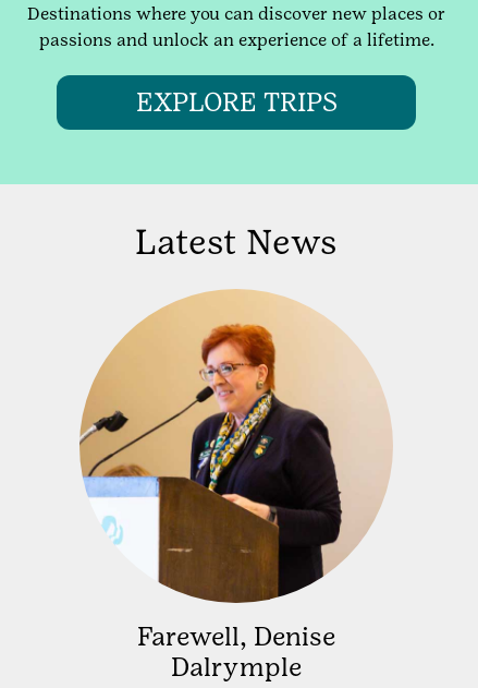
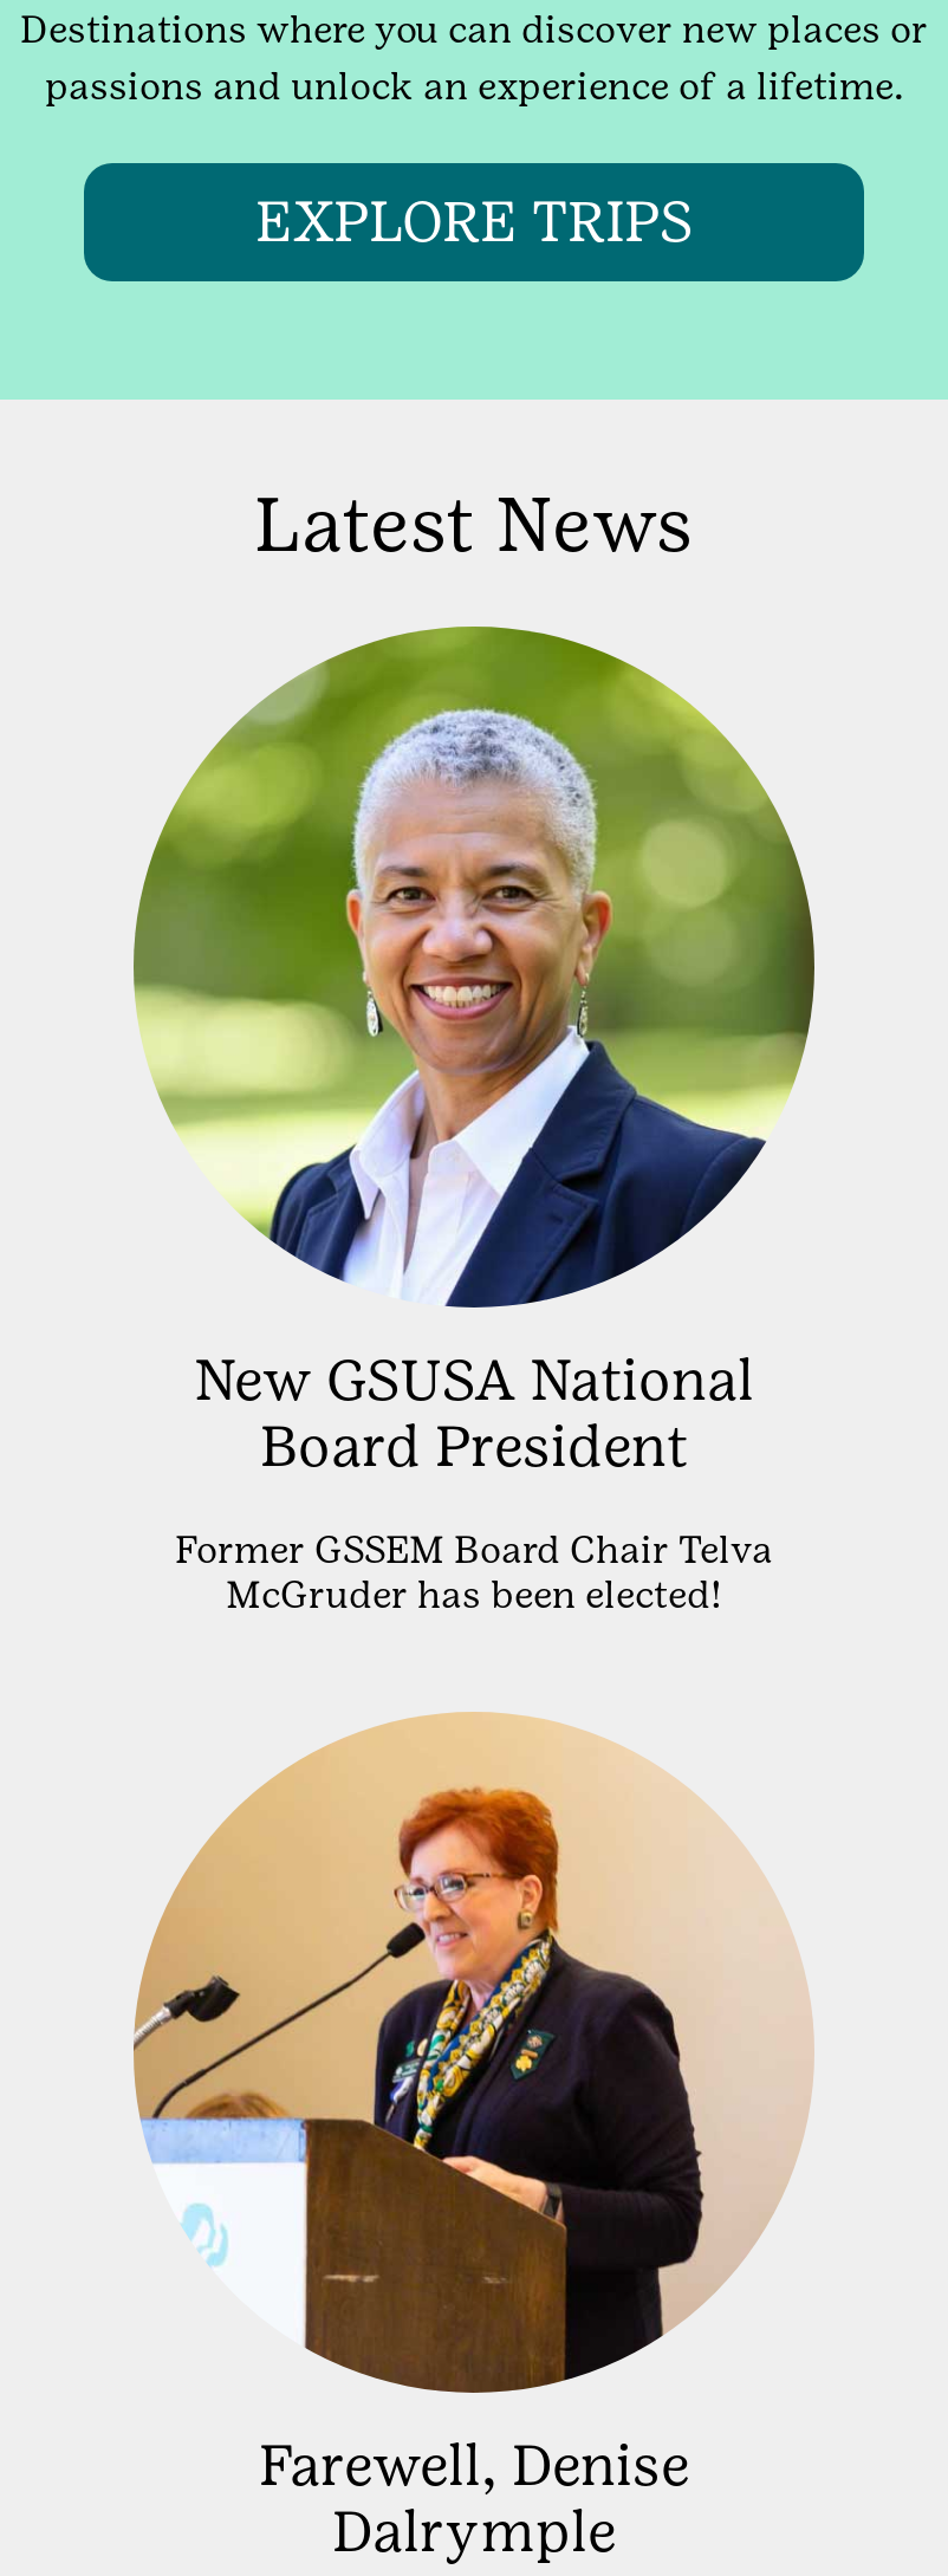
+ [image]
+ New GSUSA National
+ Board President
+ Former GSSEM Board Chair Telva
+ McGruder has been elected!
